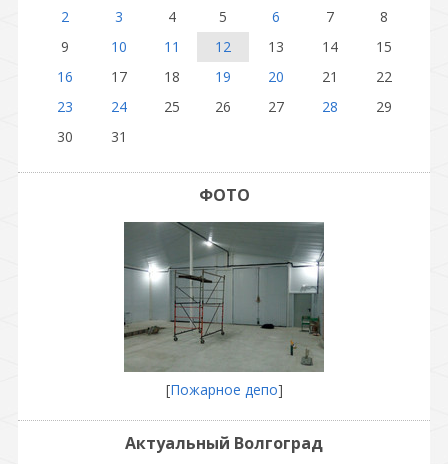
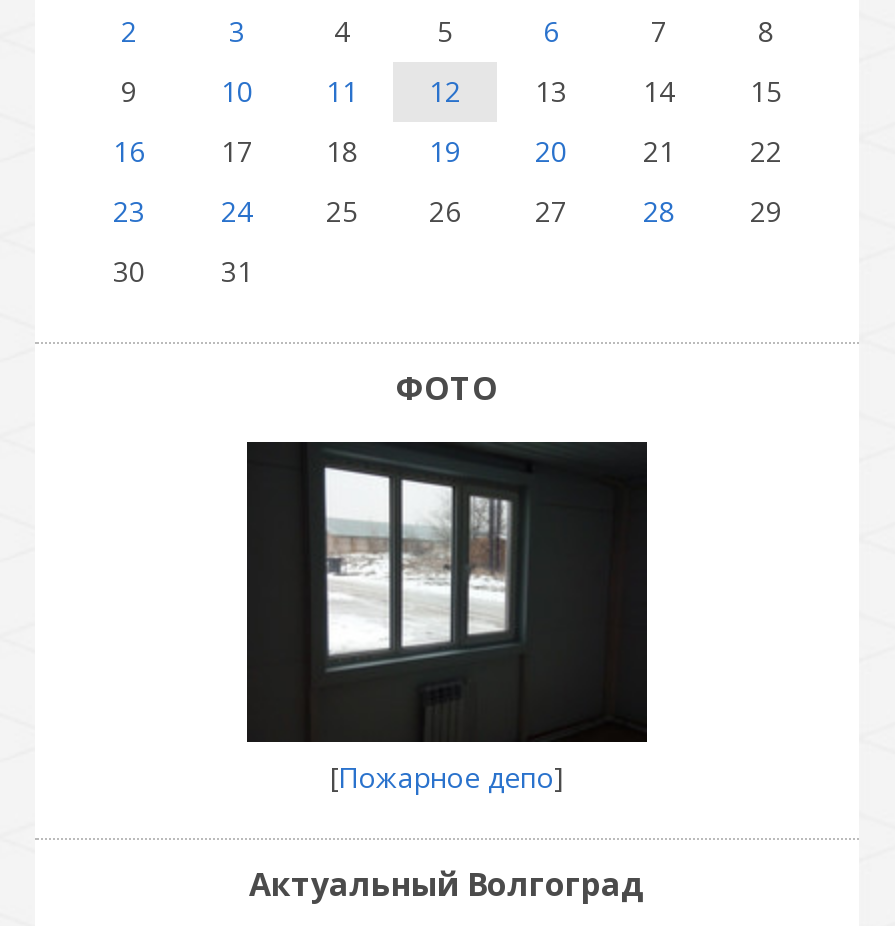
- [image]
+ [image]
